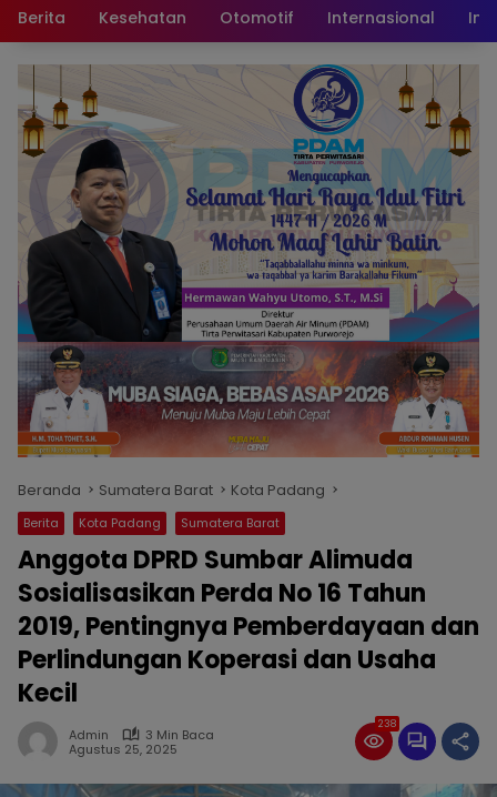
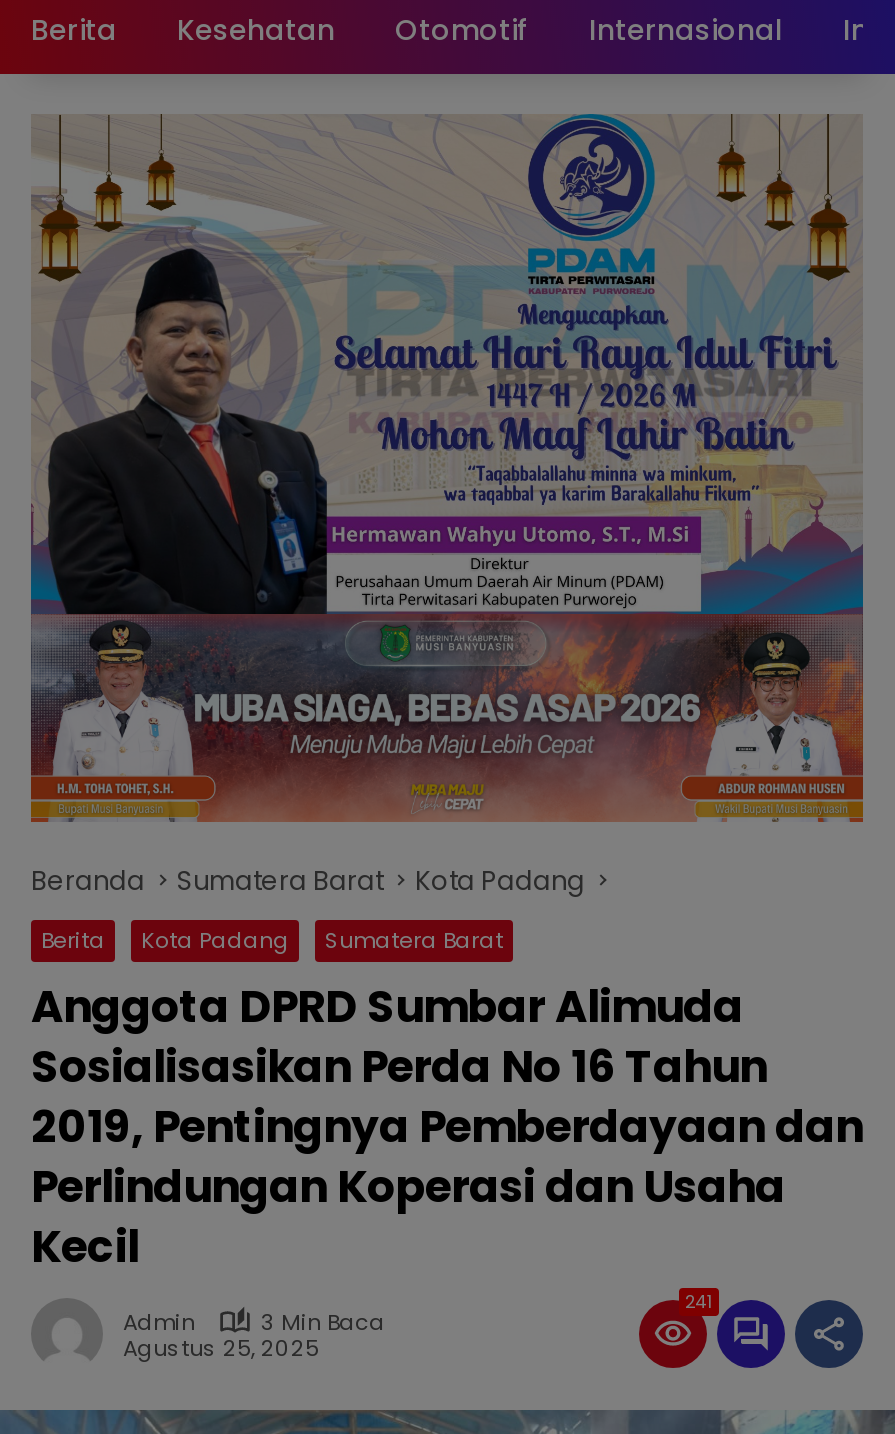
- 238
+ 241
